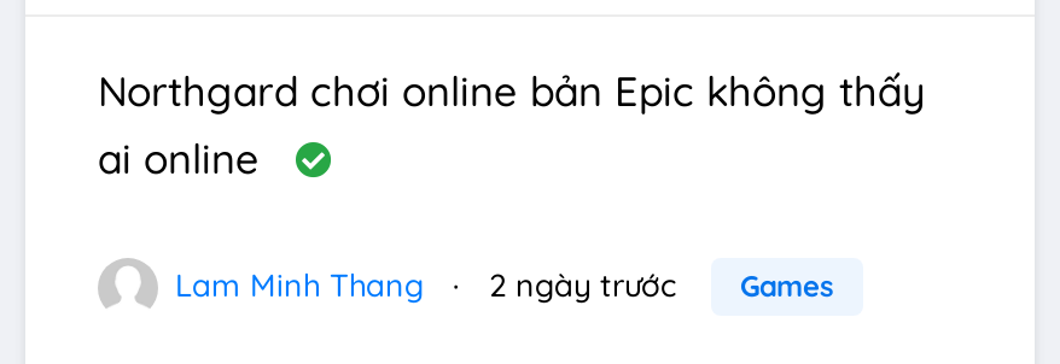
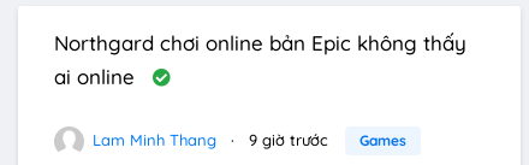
- Lam Minh Thang 2 ngày trước Games
+ Lam Minh Thang 9 giờ trước Games
